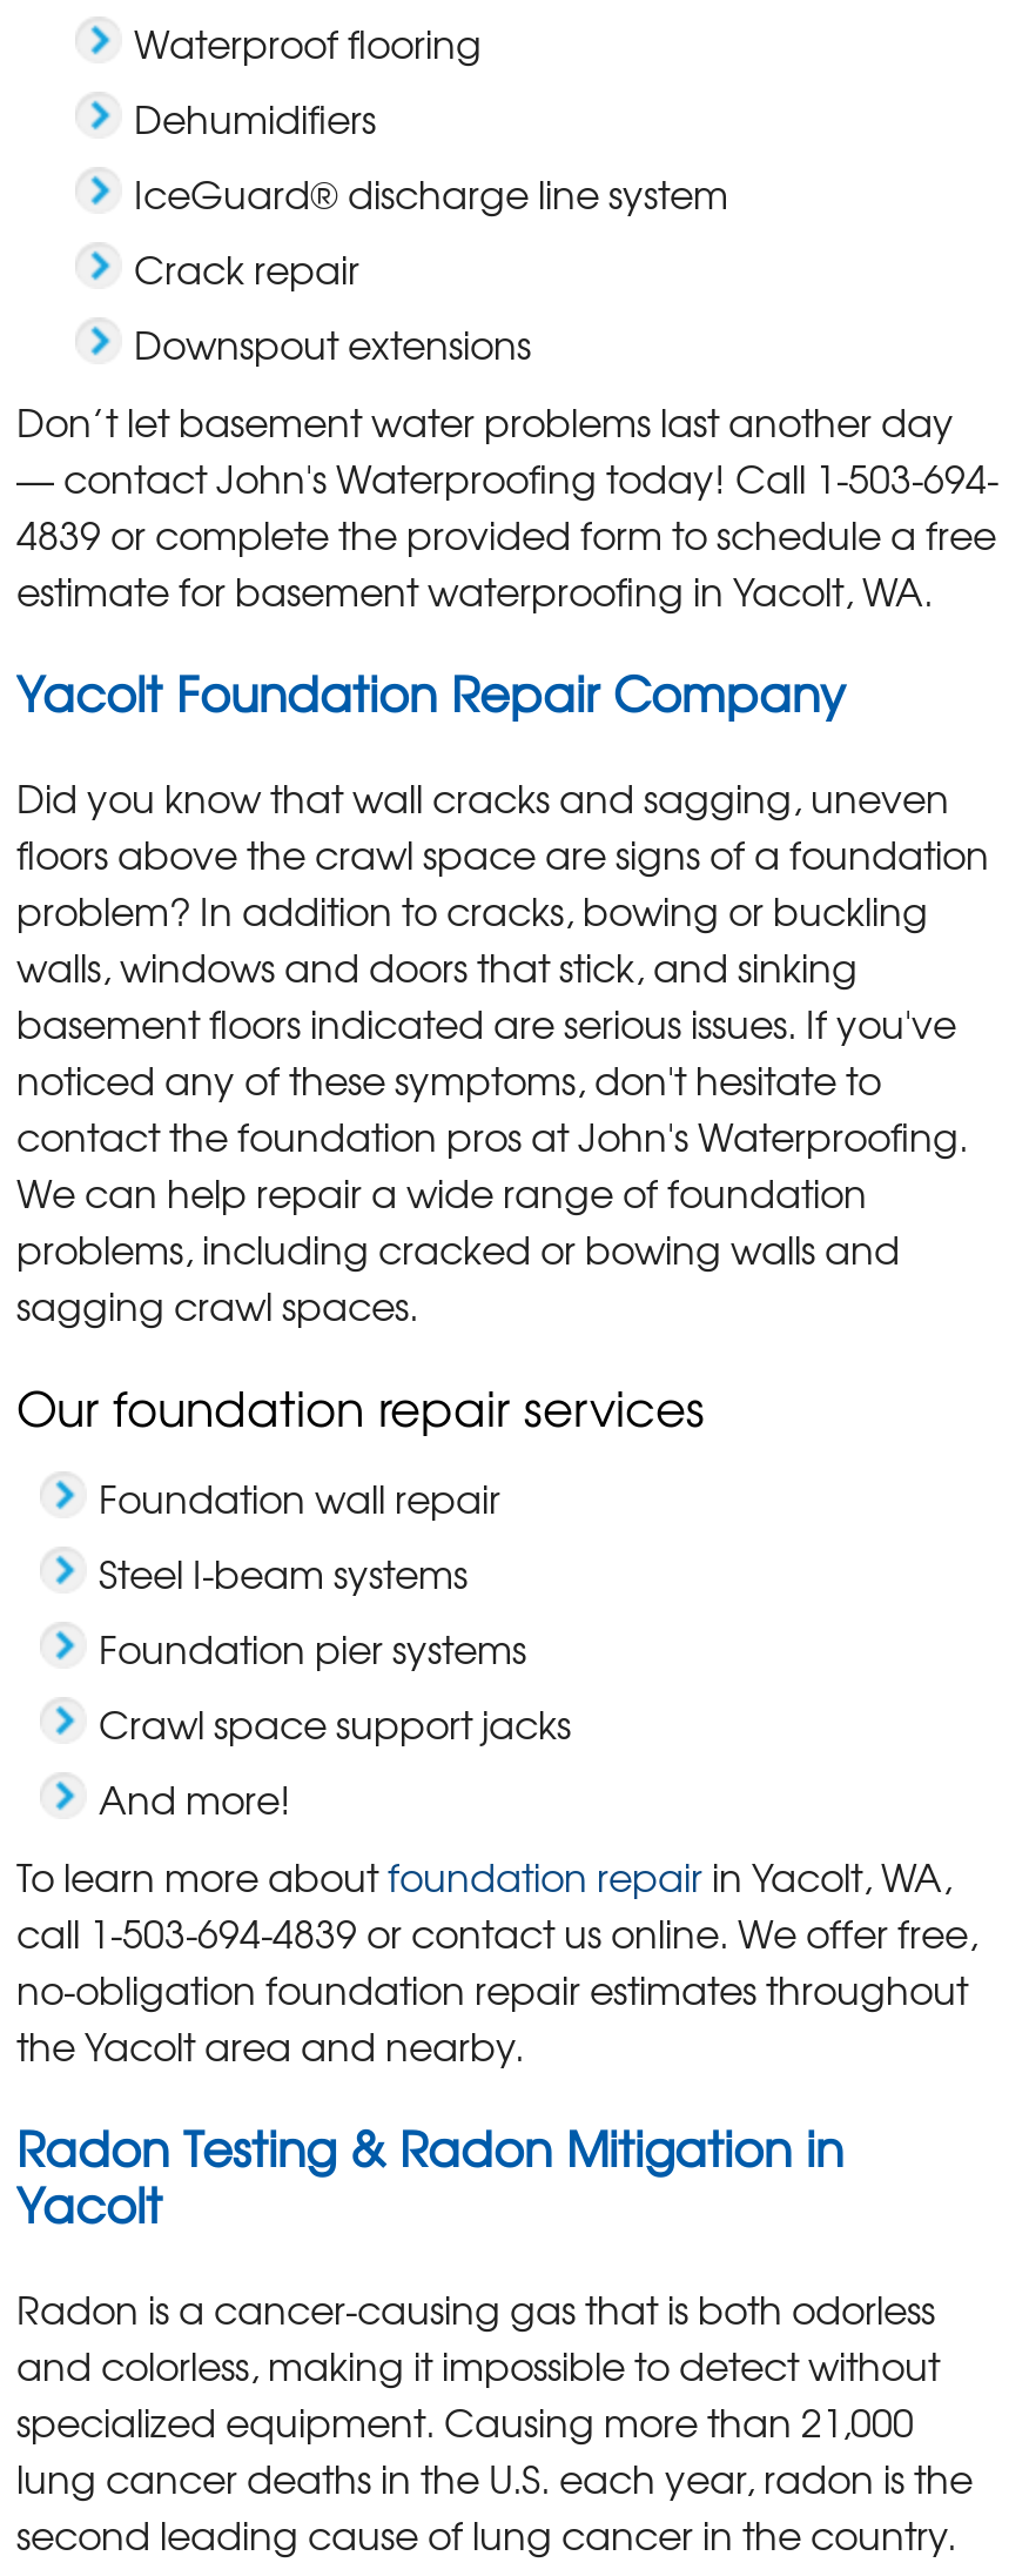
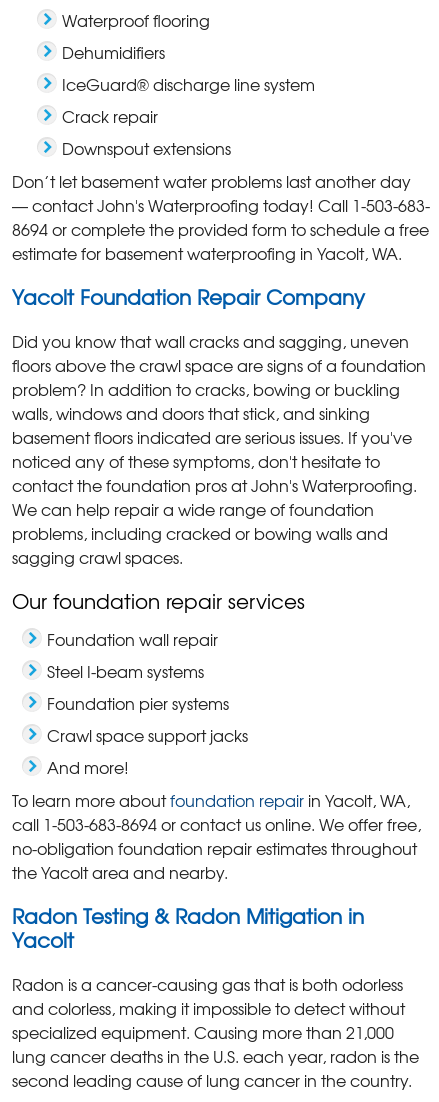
- — contact John's Waterproofing today! Call 1-503-694-
+ — contact John's Waterproofing today! Call 1-503-683-

- 4839 or complete the provided form to schedule a free
+ 8694 or complete the provided form to schedule a free

- call 1-503-694-4839 or contact us online. We offer free,
+ call 1-503-683-8694 or contact us online. We offer free,
